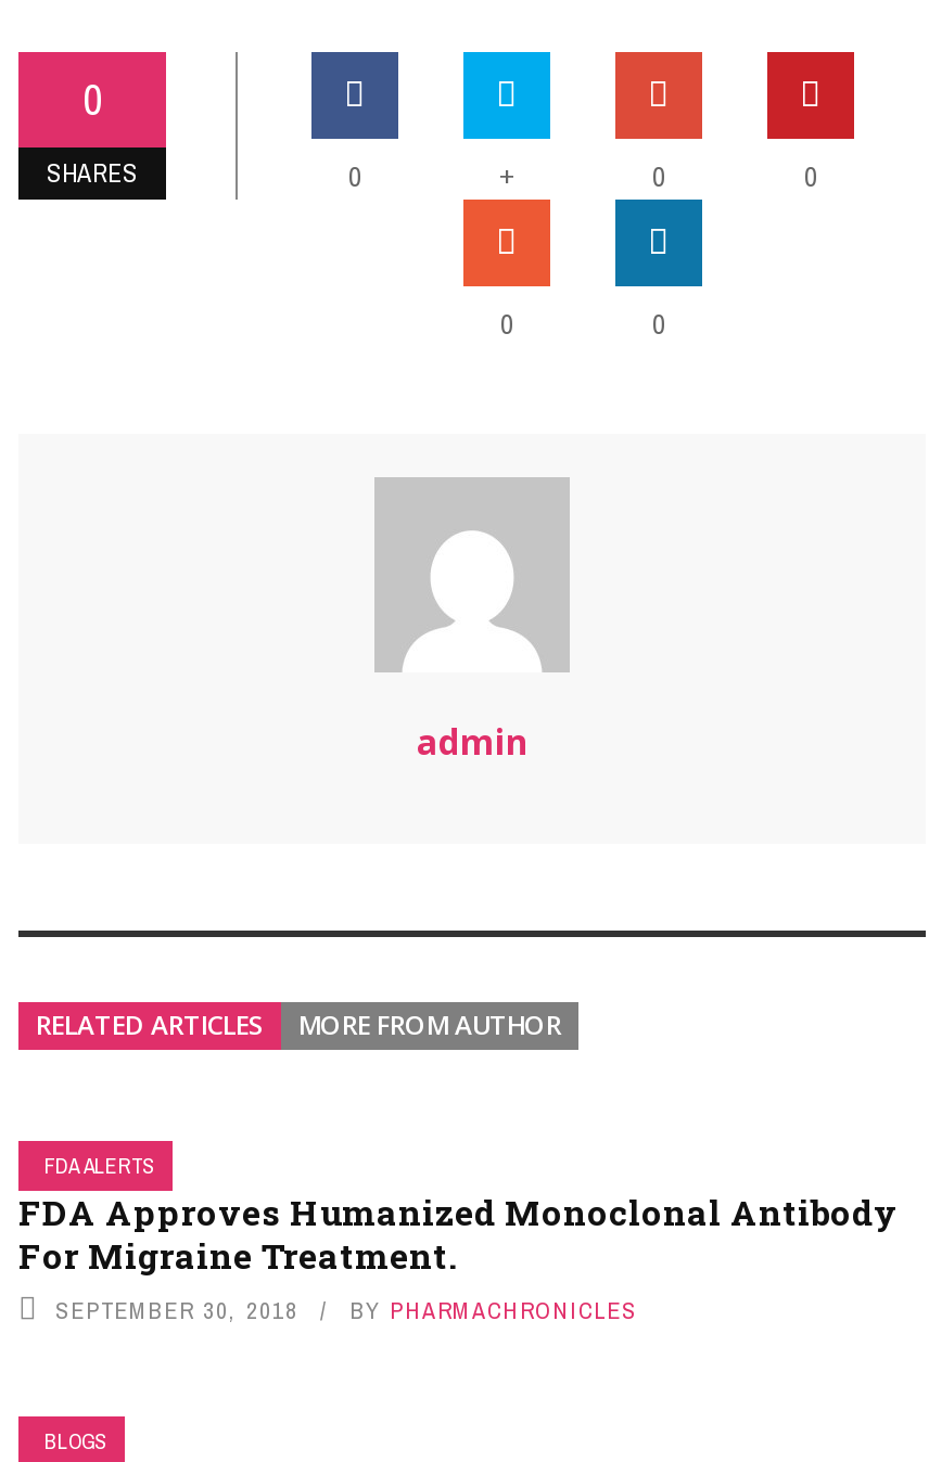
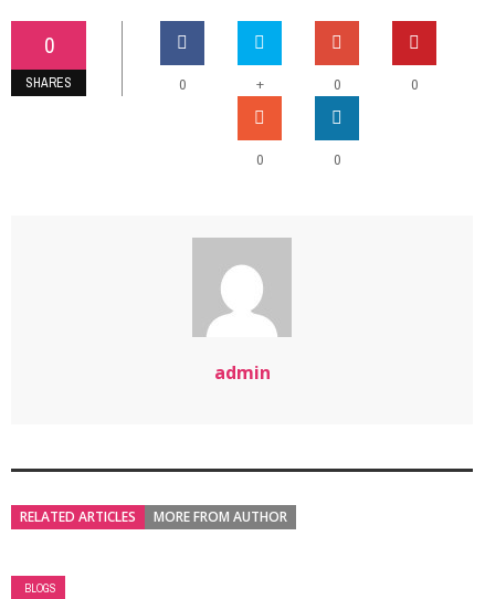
- FDA ALERTS
- FDA Approves Humanized Monoclonal Antibody
- For Migraine Treatment.
- SEPTEMBER 30, 2018
- BY PHARMACHRONICLES
